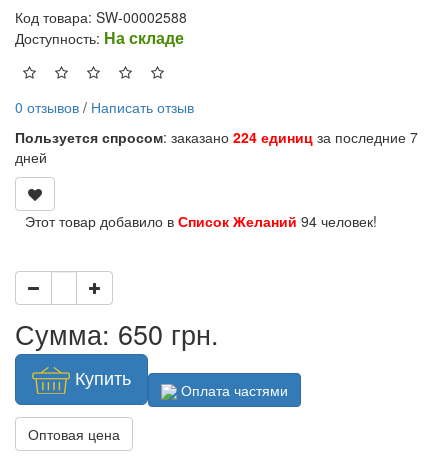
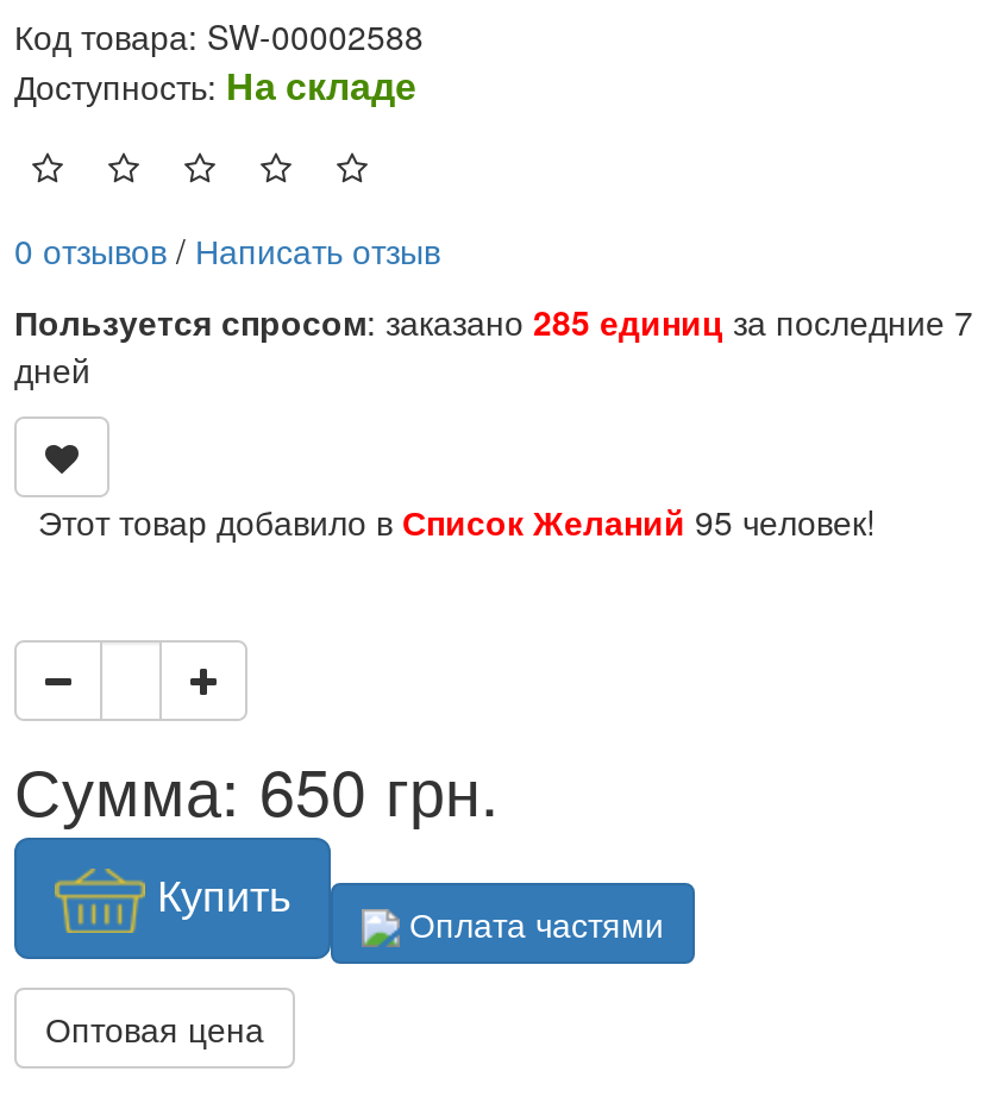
- Пользуется спросом: заказано 224 единиц за последние 7
+ Пользуется спросом: заказано 285 единиц за последние 7

- Этот товар добавило в Список Желаний 94 человек!
+ Этот товар добавило в Список Желаний 95 человек!
